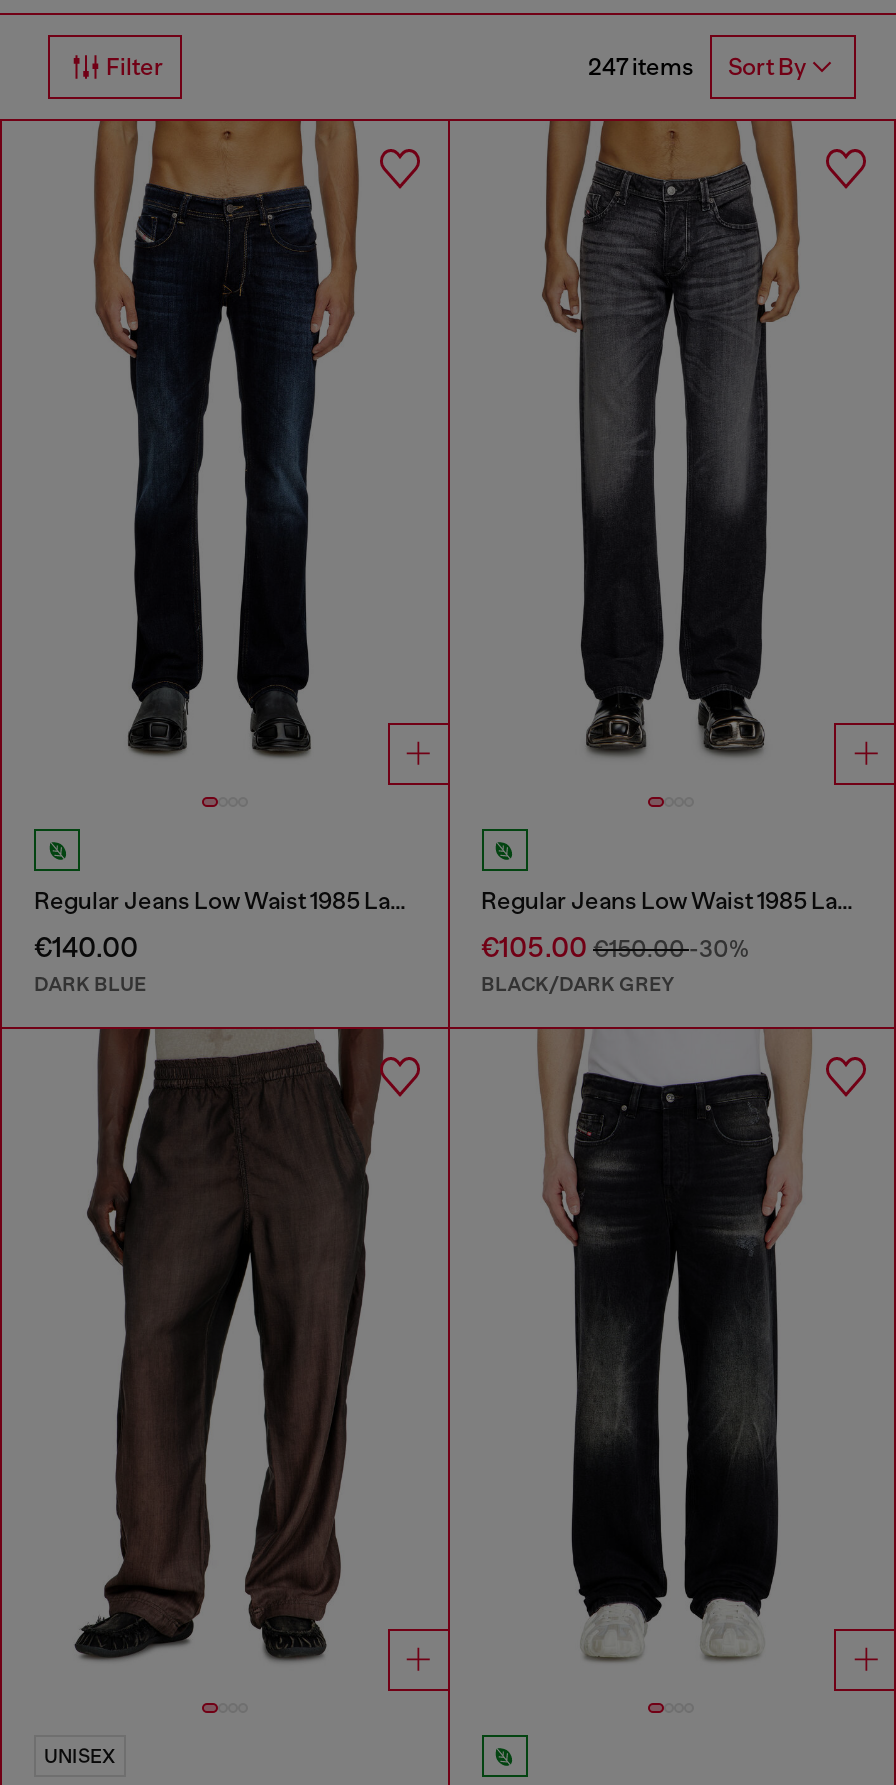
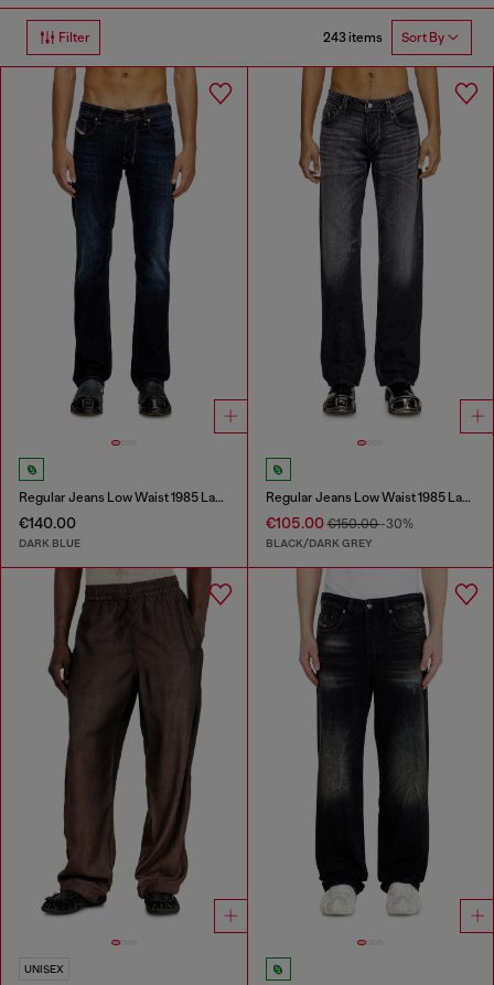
- 247 items Sort By
+ 243 items Sort By
